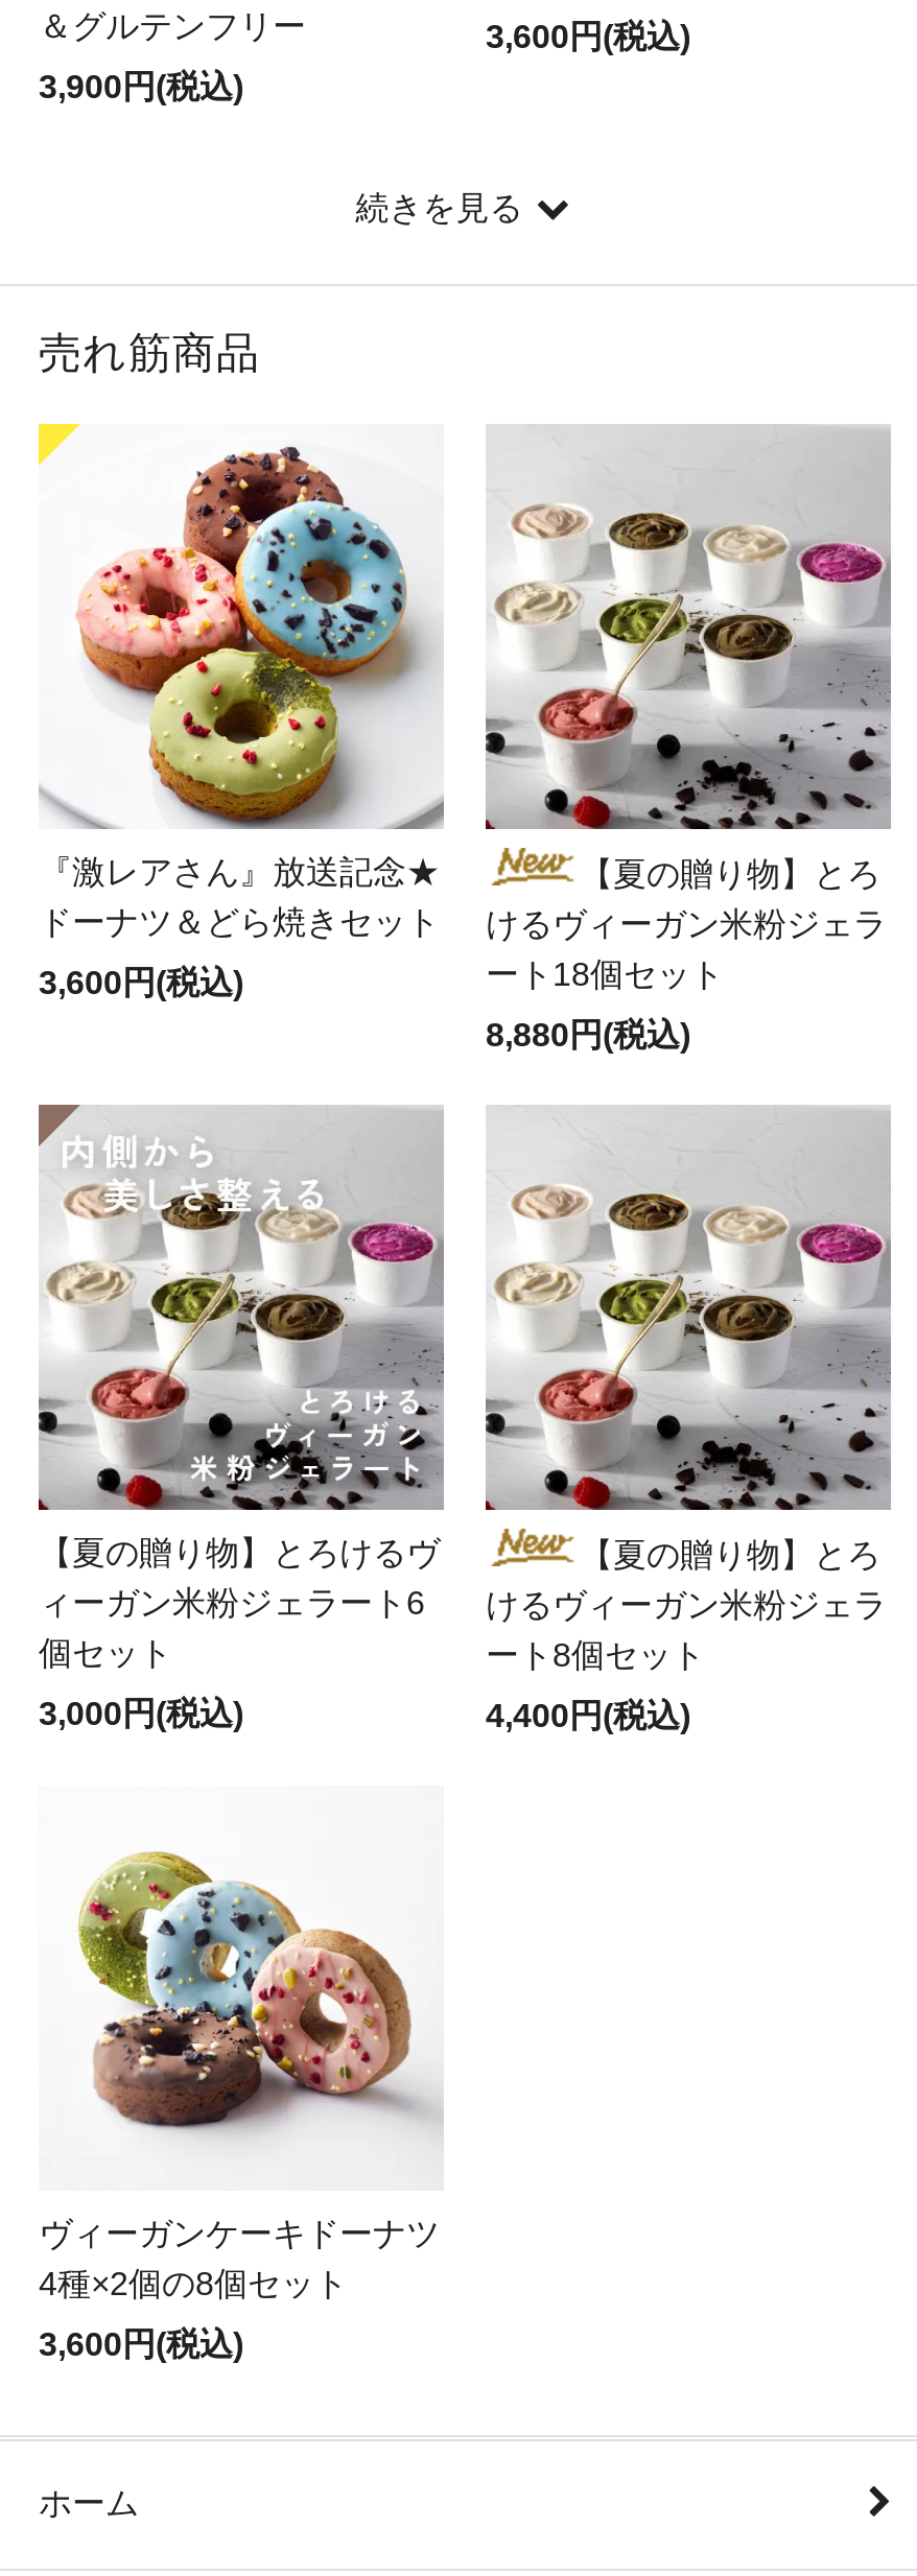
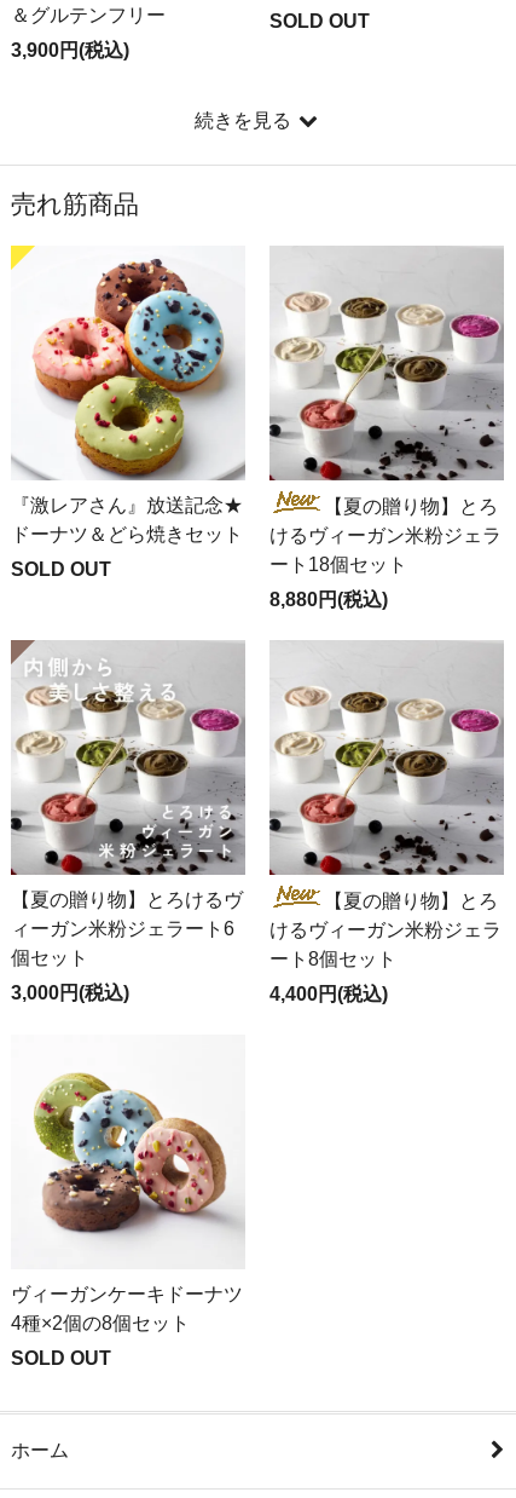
- 3,600円(税込)
+ SOLD OUT

- 3,600円(税込)
+ SOLD OUT

- 3,600円(税込)
+ SOLD OUT
